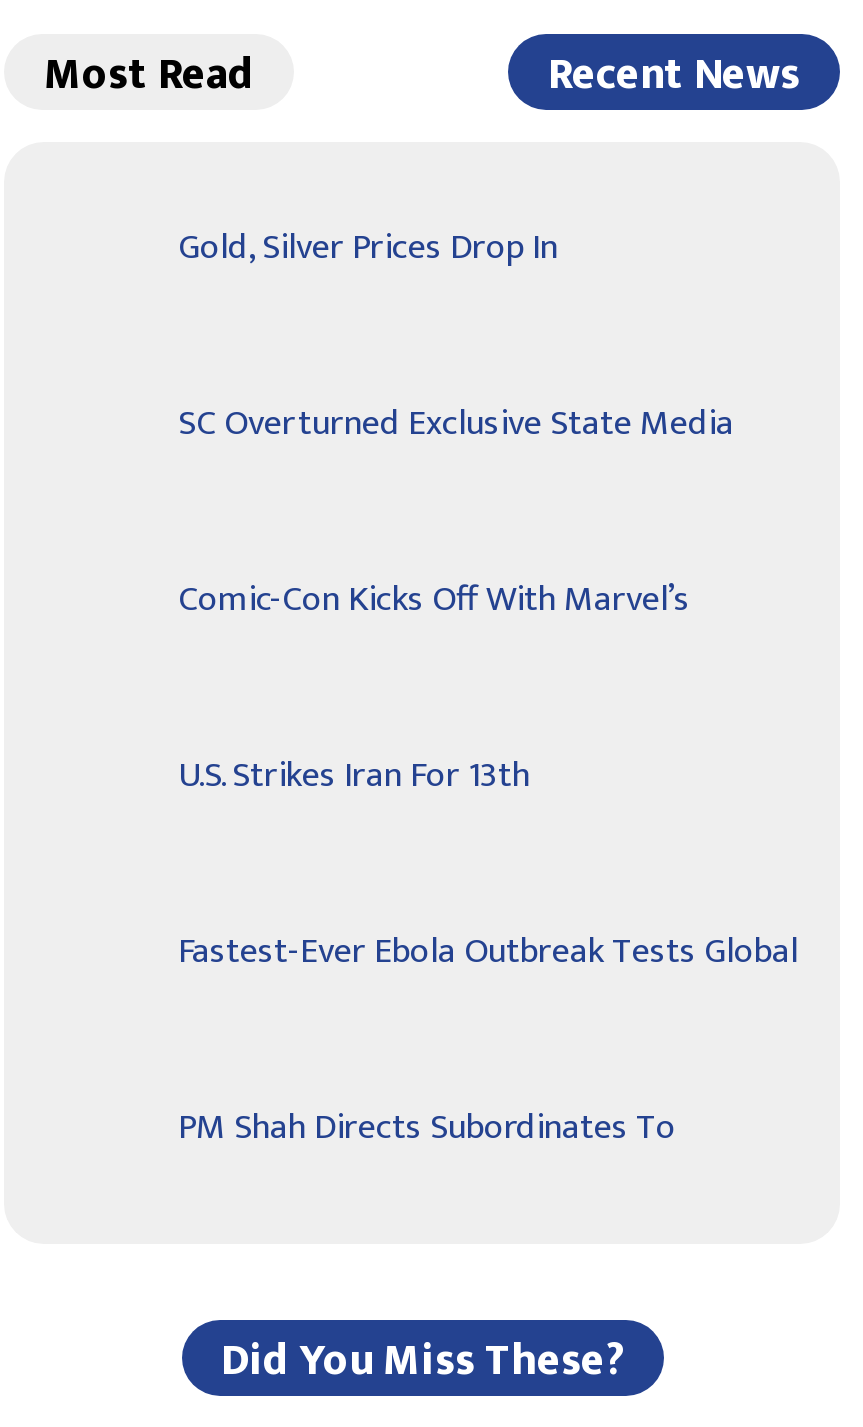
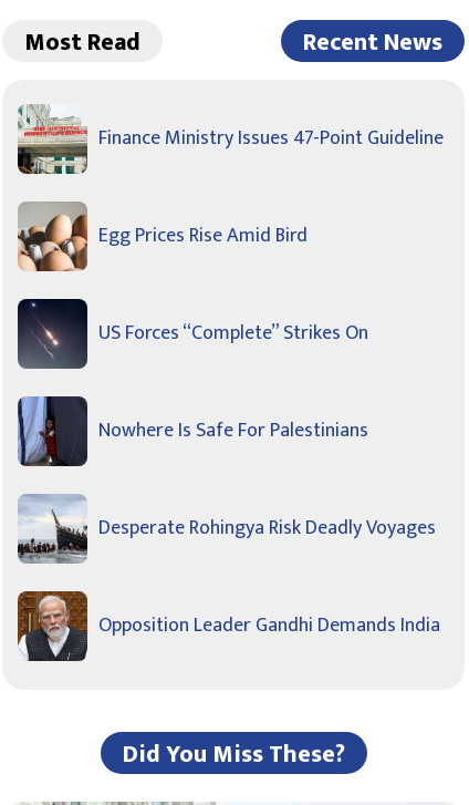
+ [image]

+ [image]

+ [image]

+ [image]

+ [image]

+ [image]

- Gold, Silver Prices Drop In
+ Finance Ministry Issues 47-Point Guideline

- SC Overturned Exclusive State Media
+ Egg Prices Rise Amid Bird

- Comic-Con Kicks Off With Marvel’s
+ US Forces “Complete” Strikes On

- U.S. Strikes Iran For 13th
+ Nowhere Is Safe For Palestinians

- Fastest-Ever Ebola Outbreak Tests Global
+ Desperate Rohingya Risk Deadly Voyages

- PM Shah Directs Subordinates To
+ Opposition Leader Gandhi Demands India
